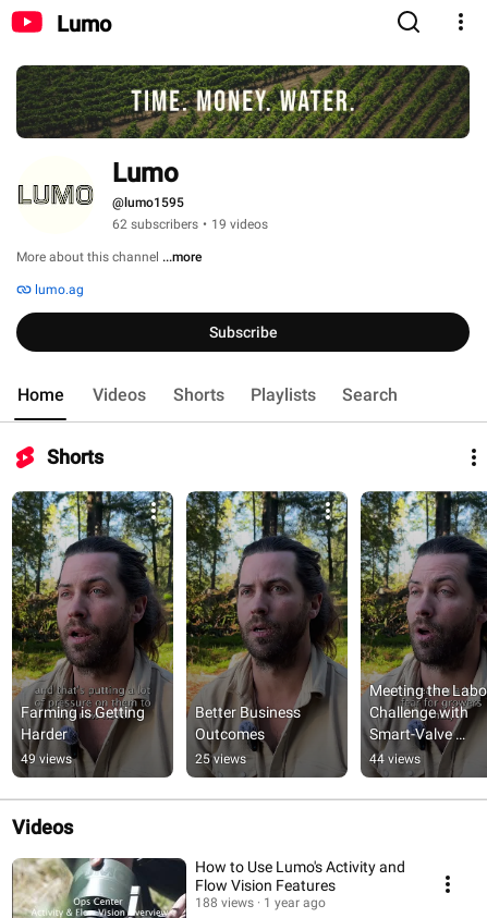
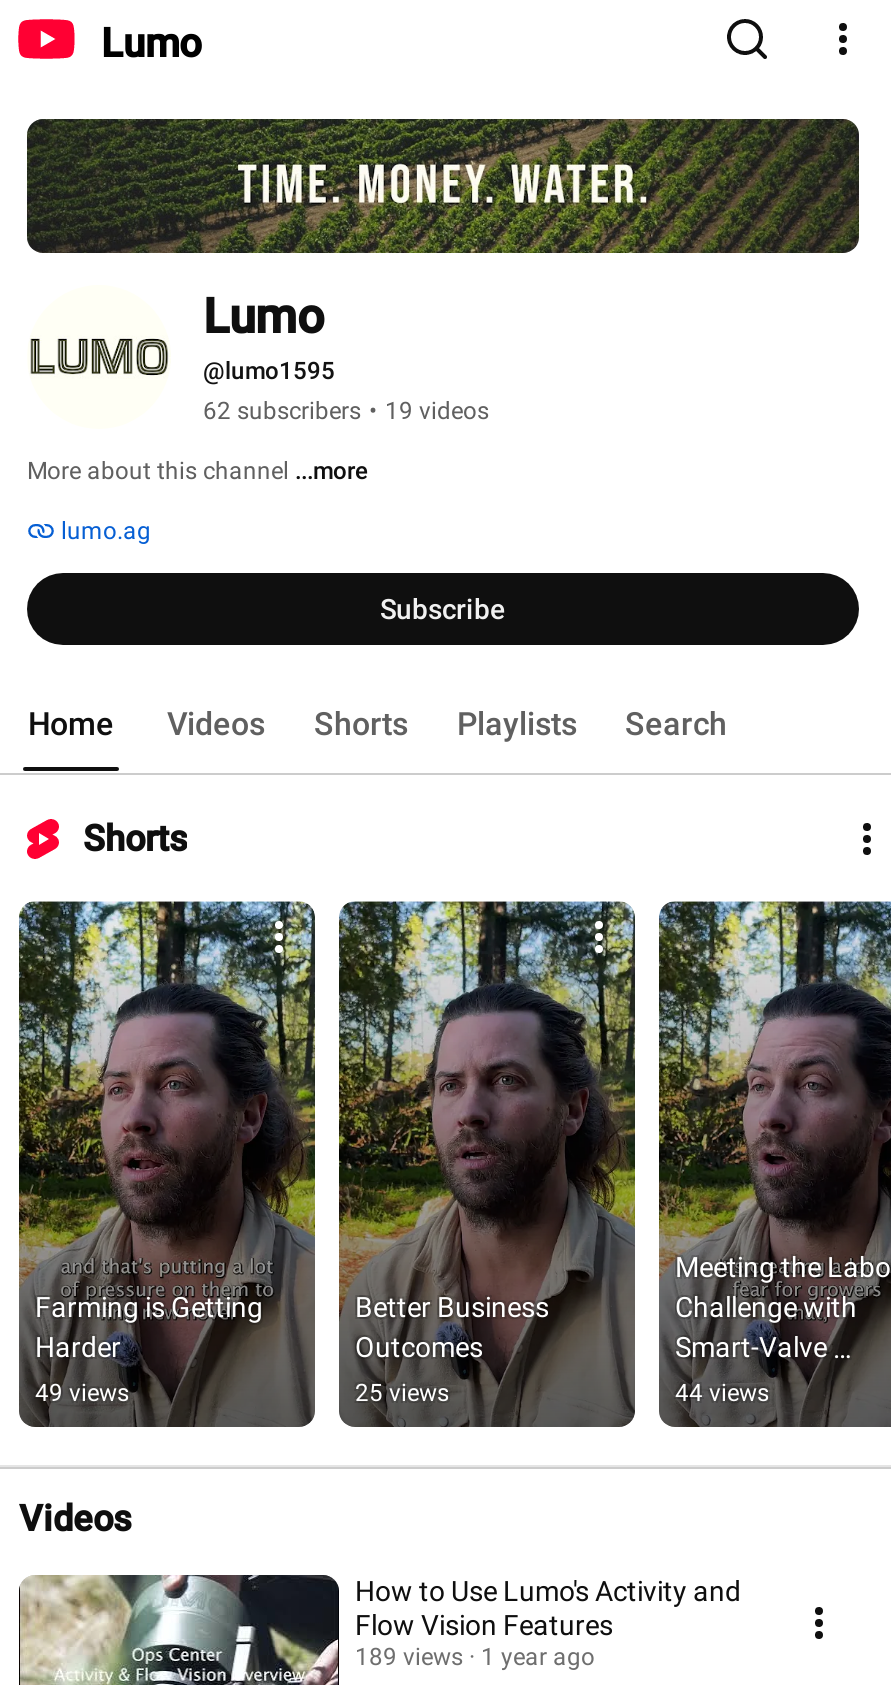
- 188 views 1 year ago
+ 189 views 1 year ago
